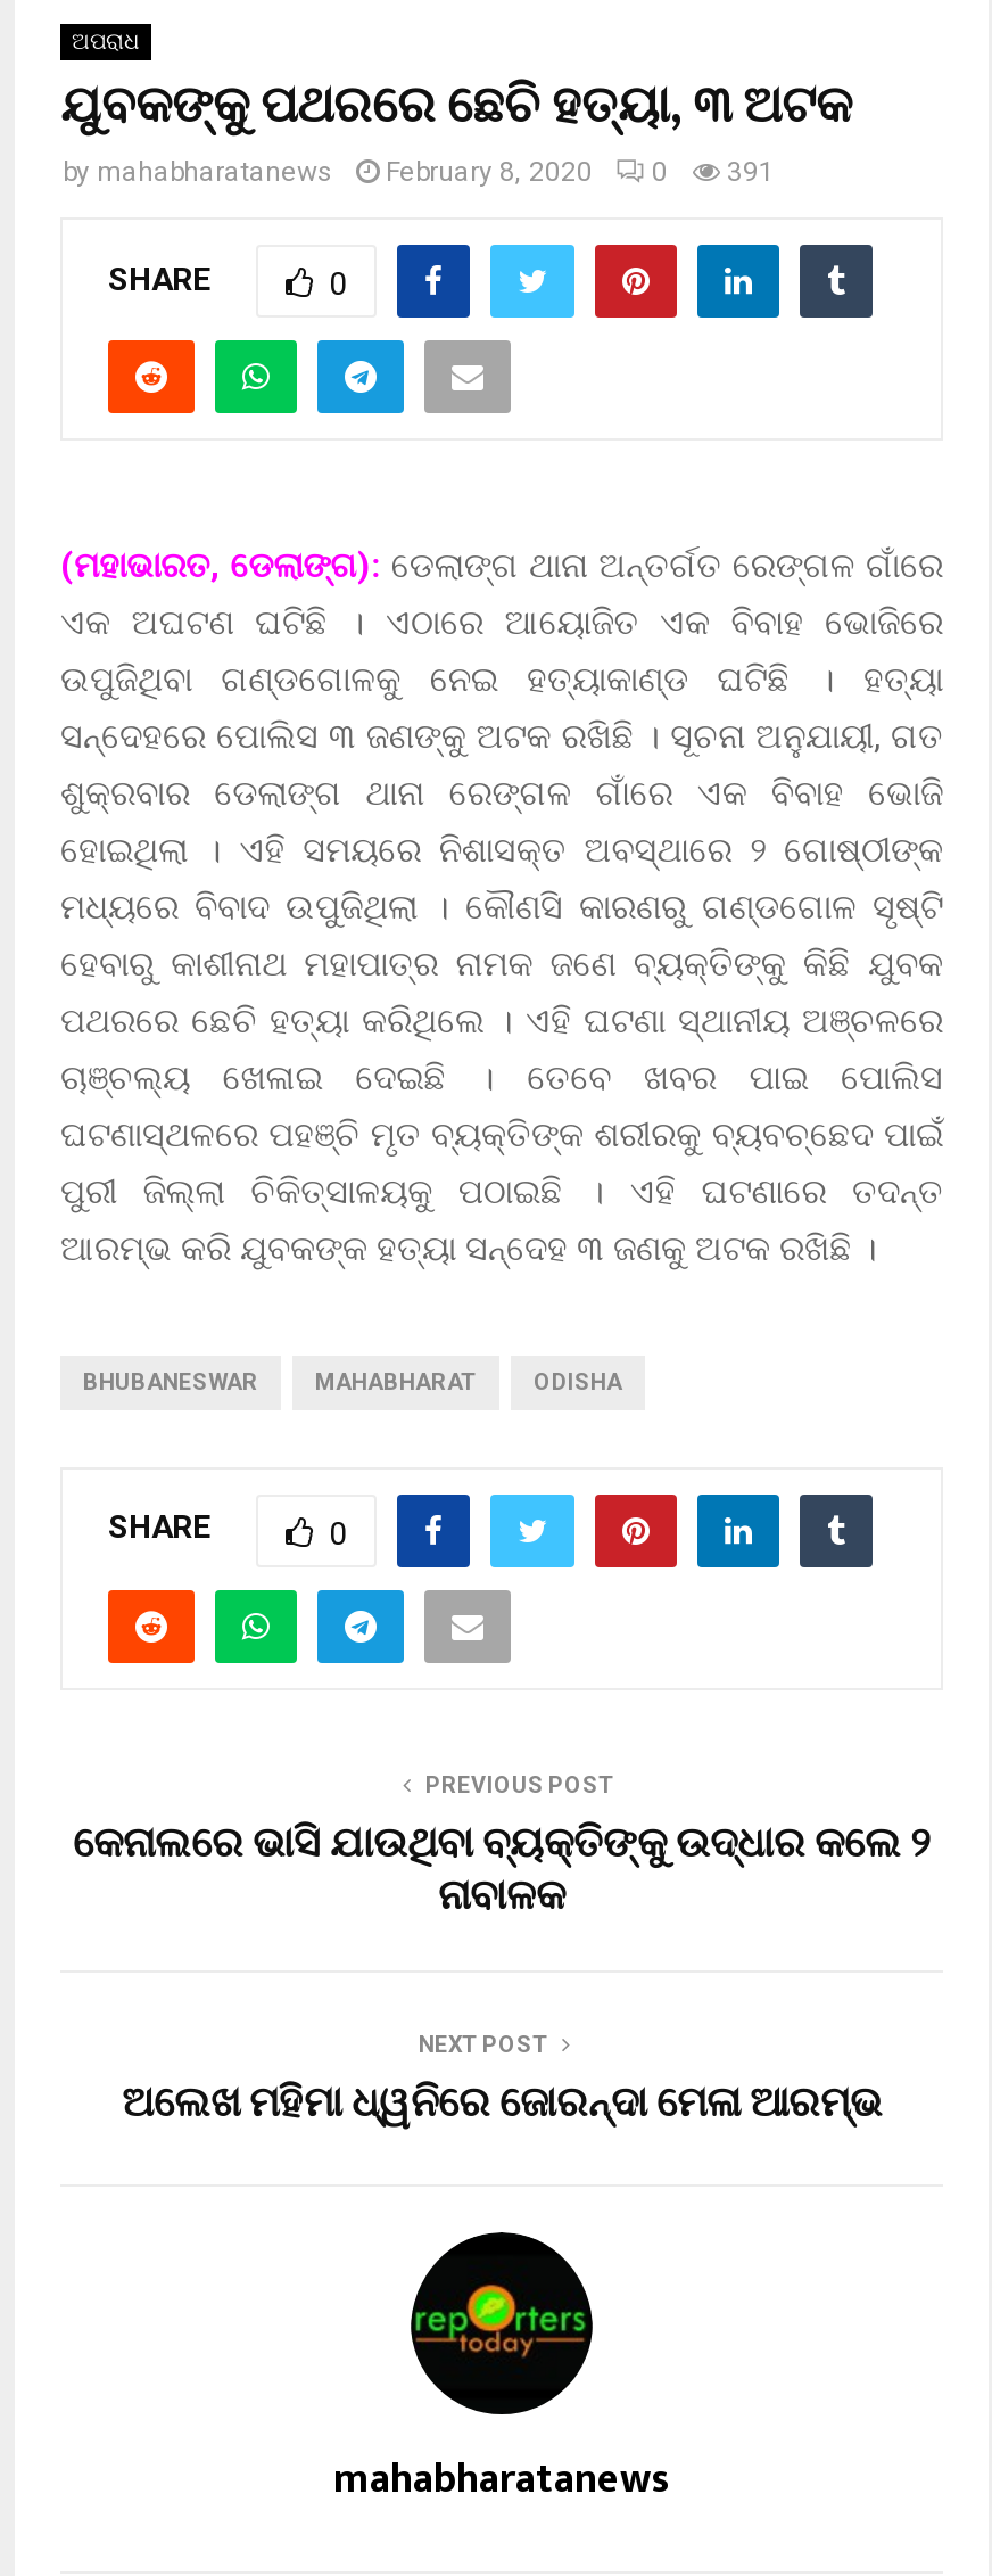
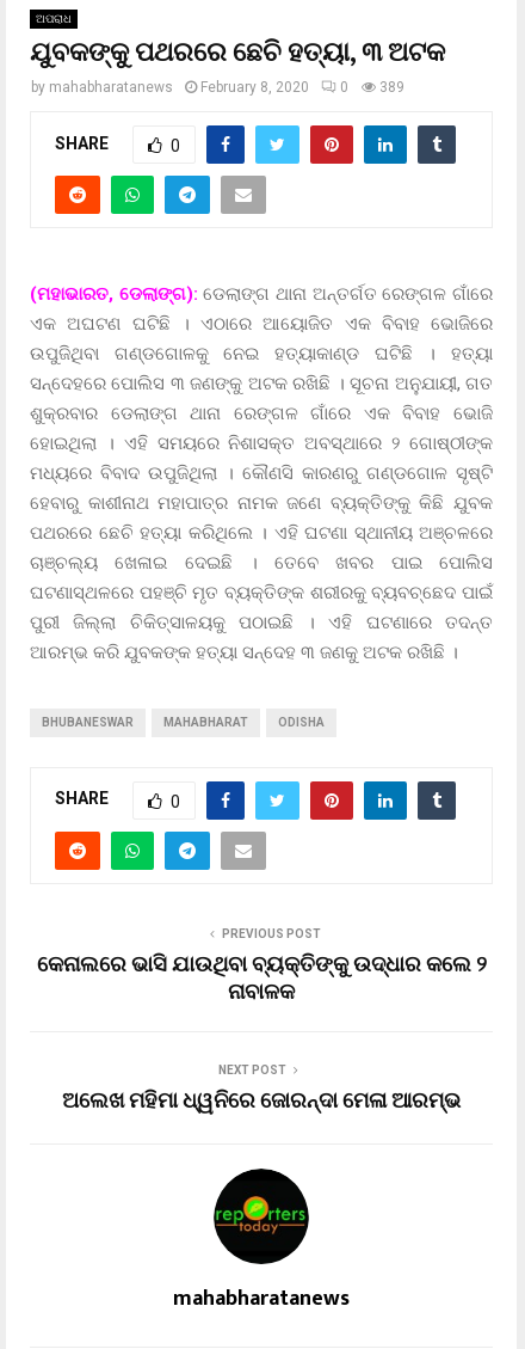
- by mahabharatanews February 8, 2020 0 391
+ by mahabharatanews February 8, 2020 0 389
